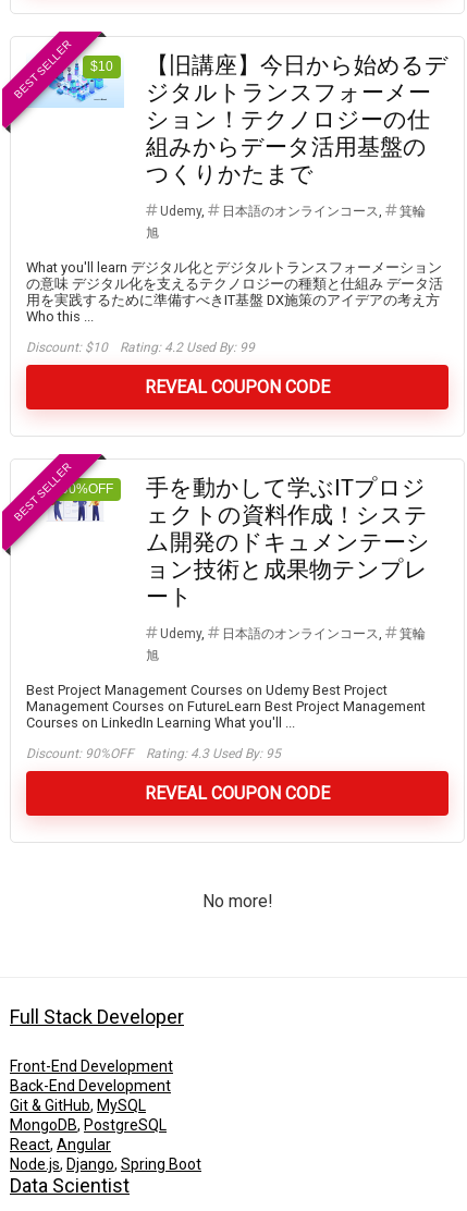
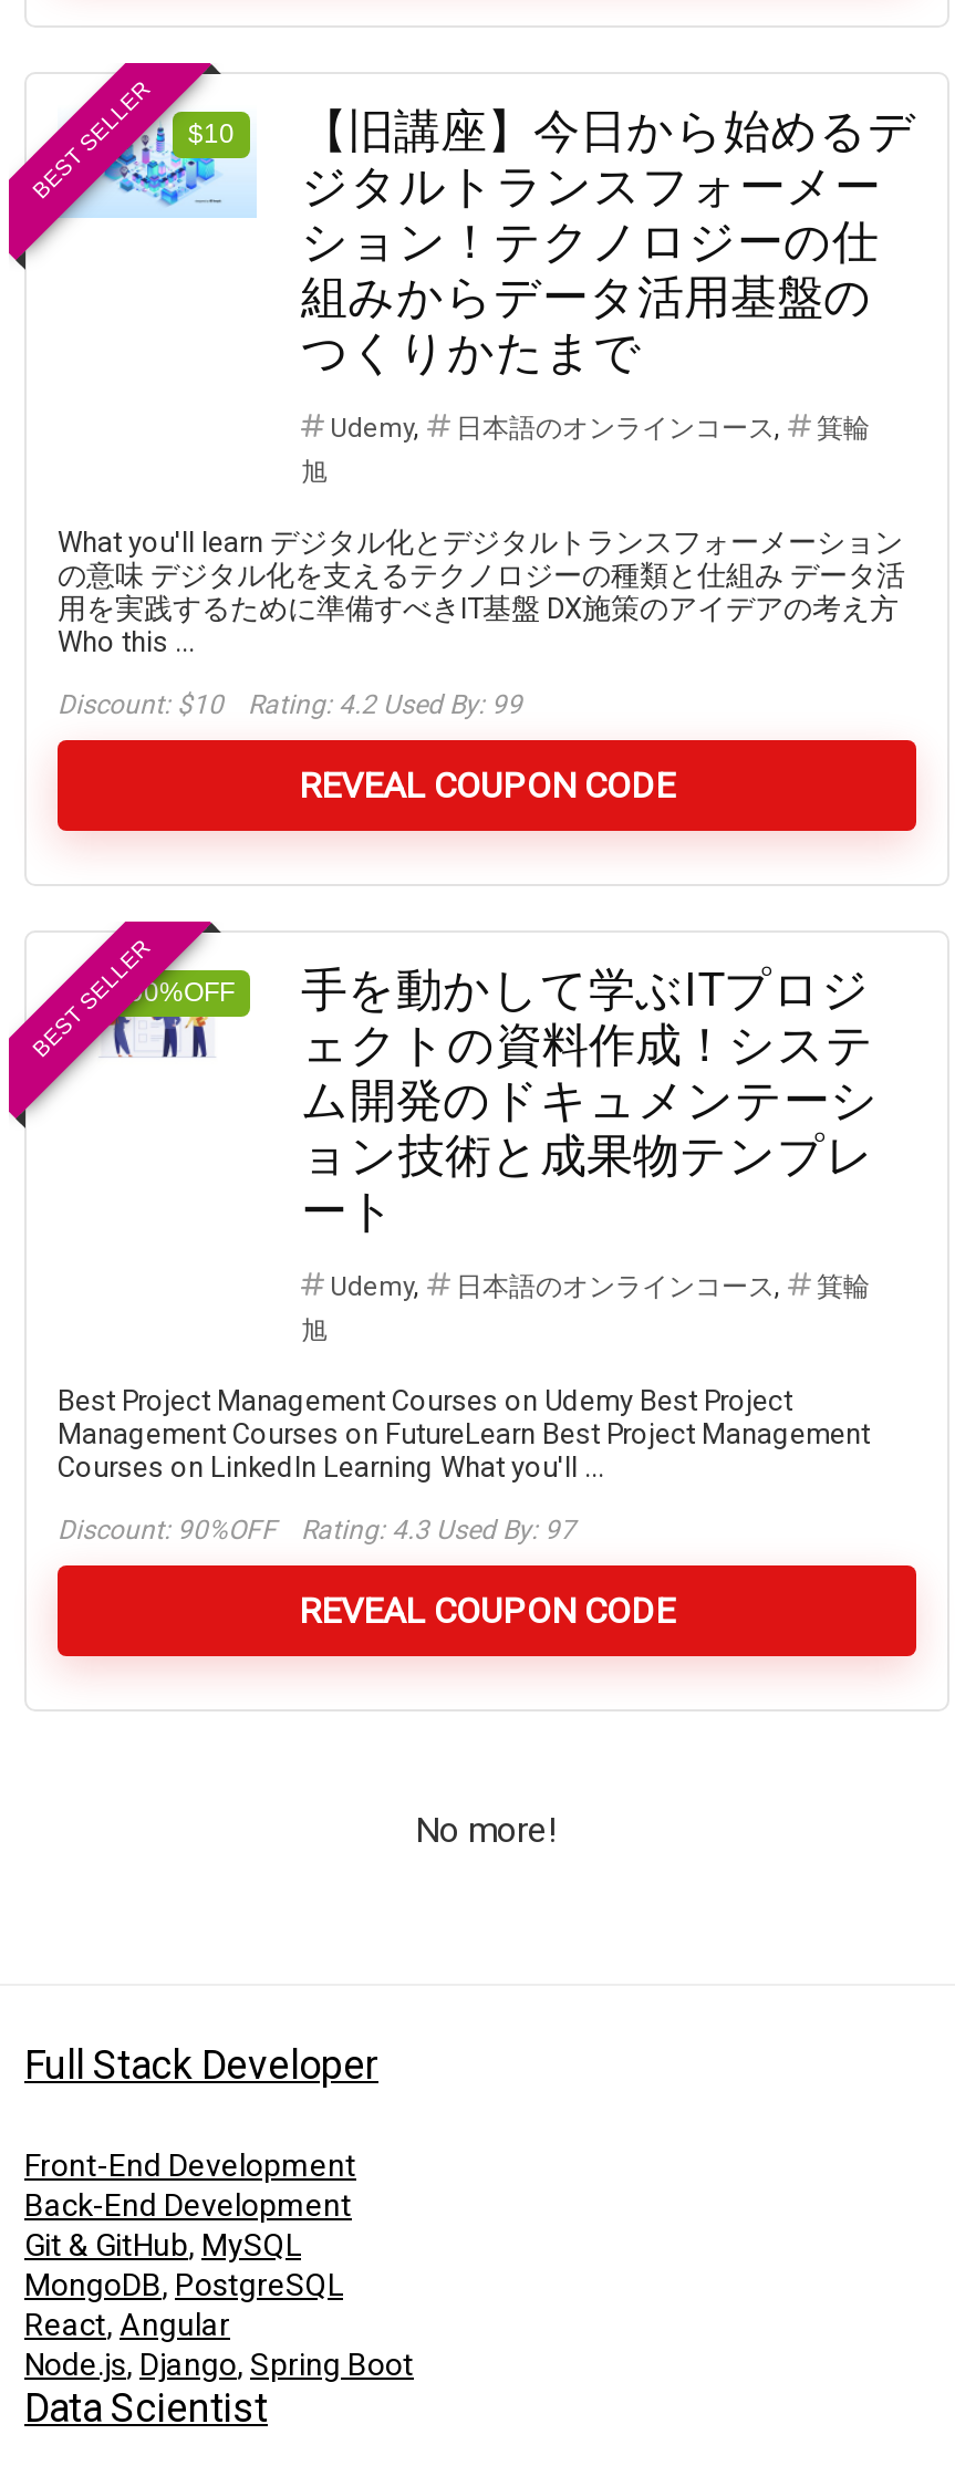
- Discount: 90%OFF Rating: 4.3 Used By: 95
+ Discount: 90%OFF Rating: 4.3 Used By: 97
